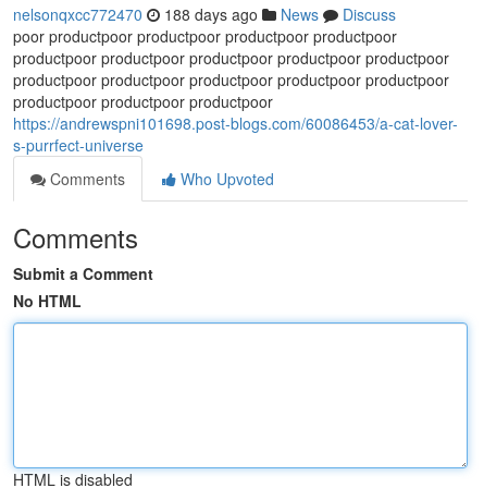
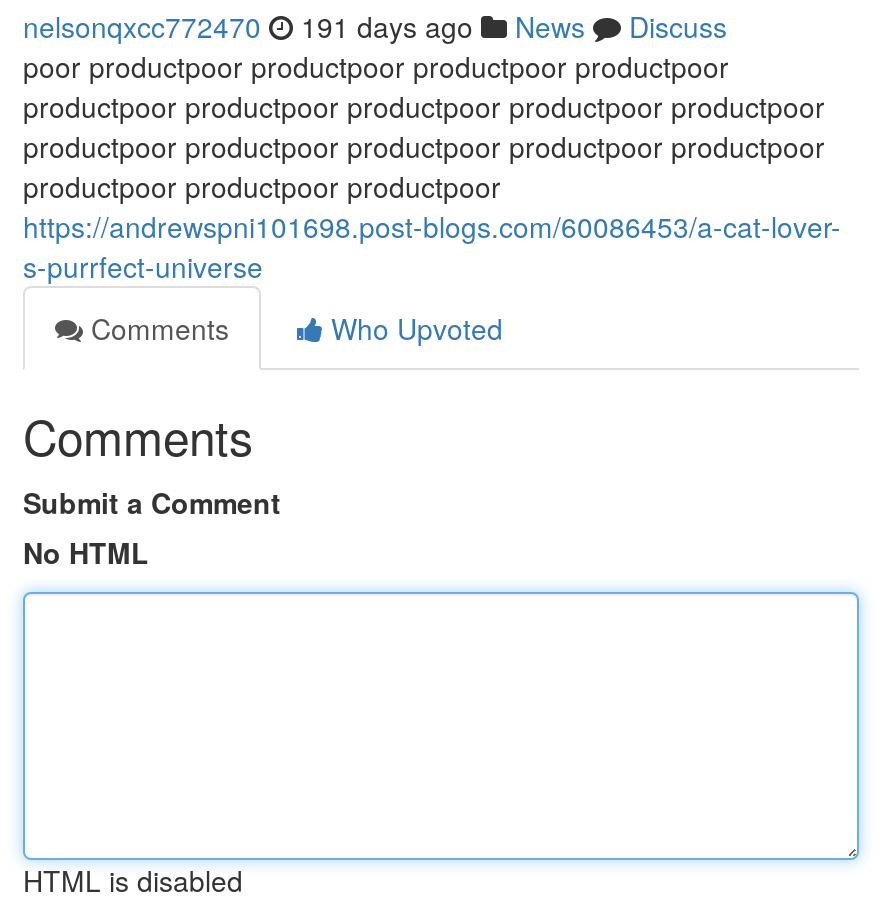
- nelsonqxcc772470 188 days ago News Discuss
+ nelsonqxcc772470 191 days ago News Discuss
